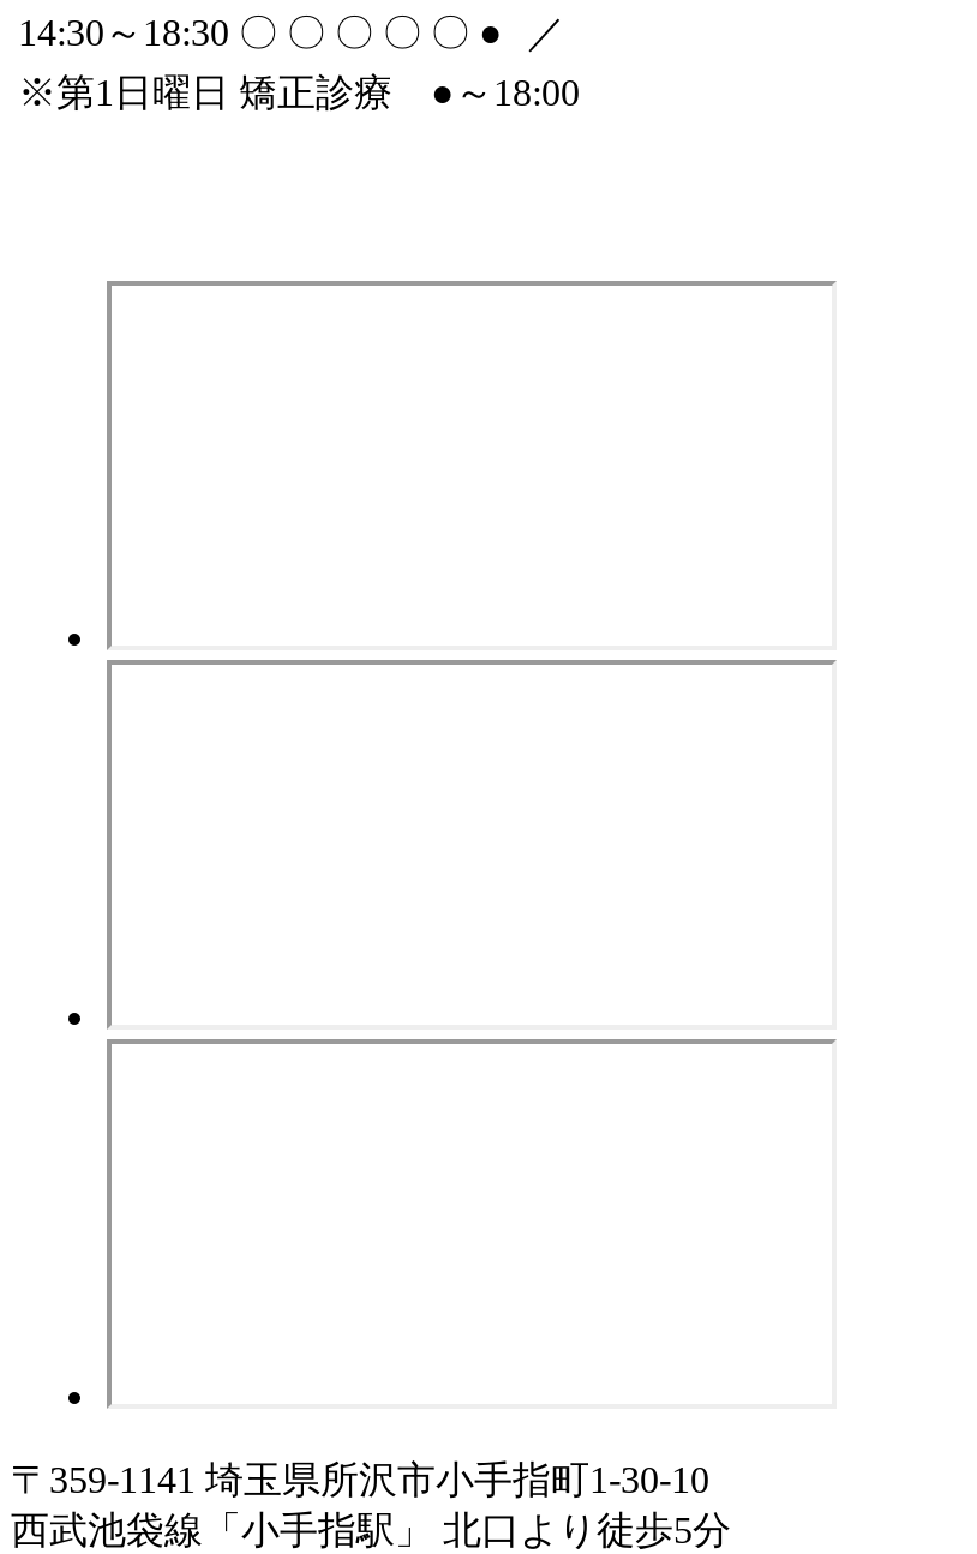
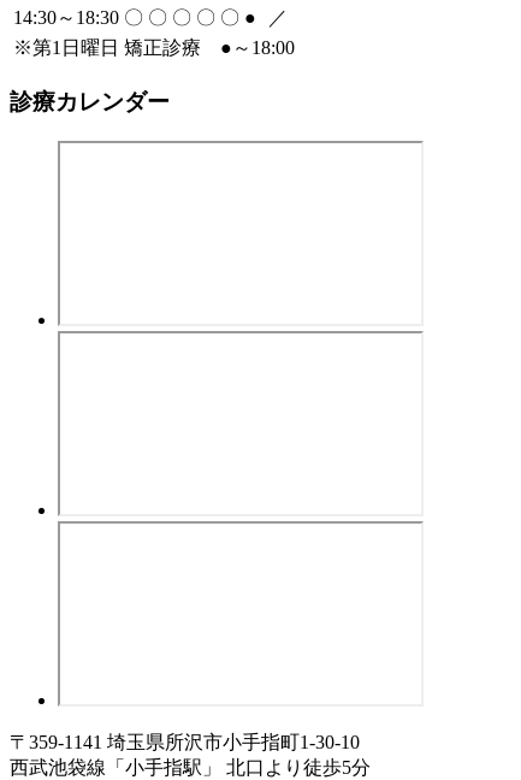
+ 診療カレンダー
